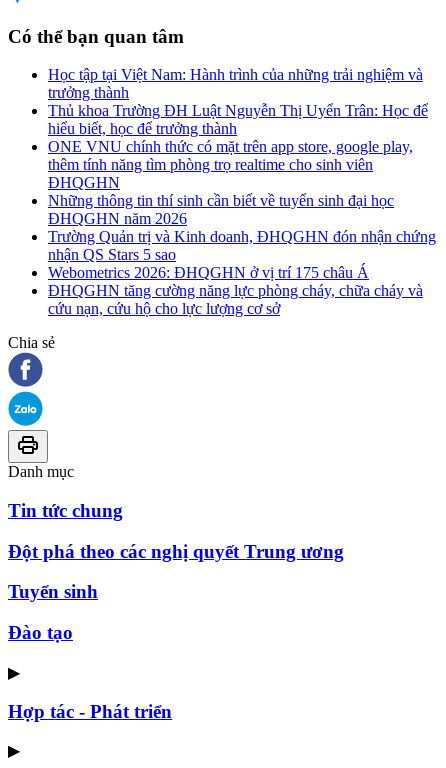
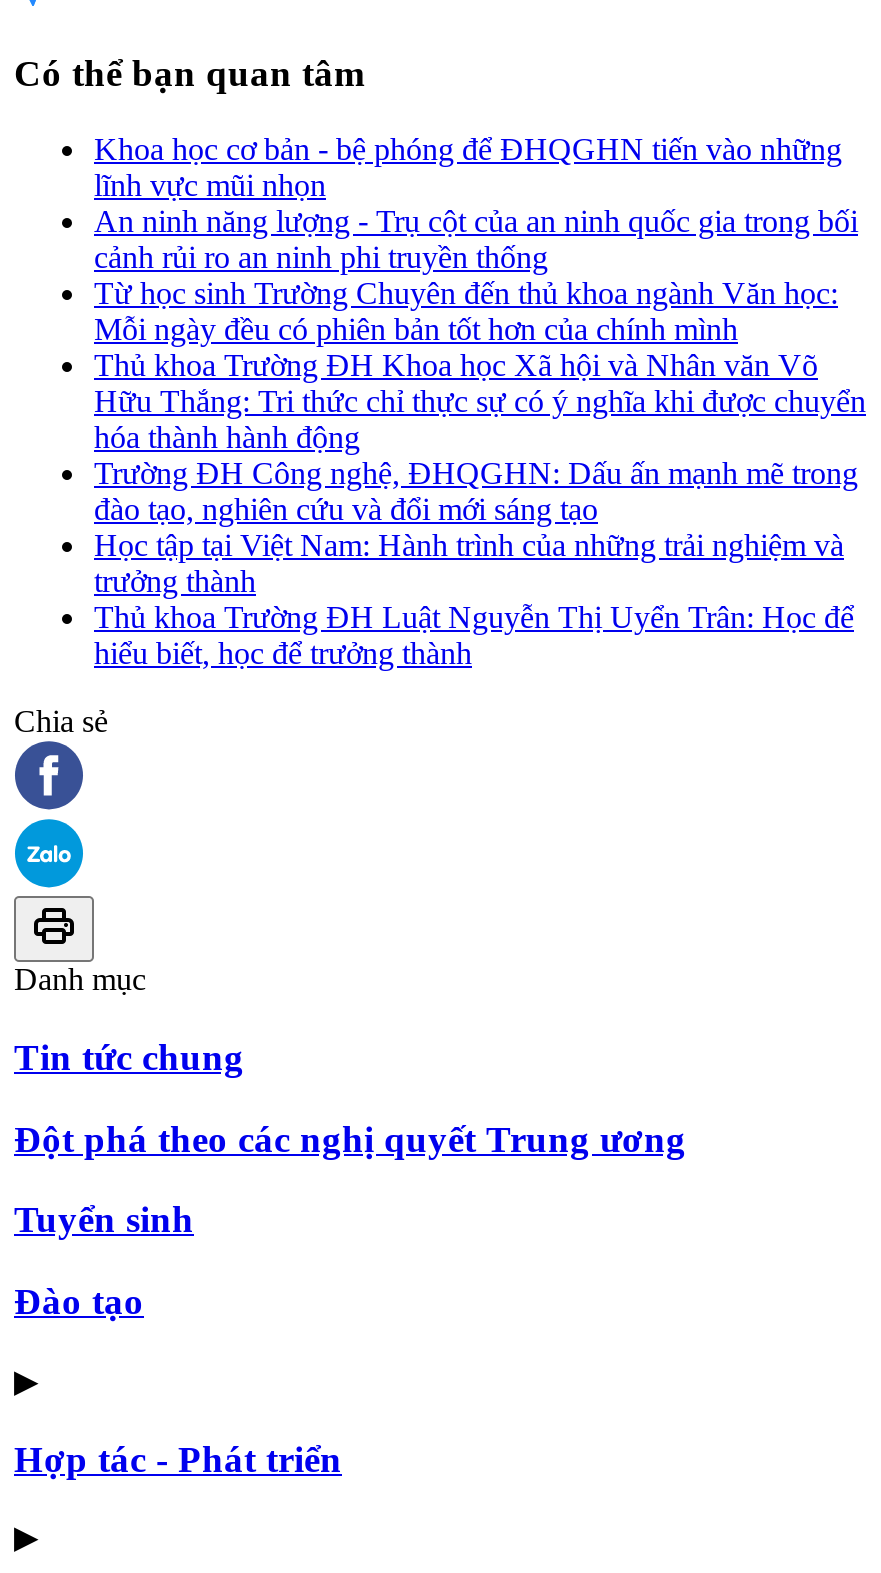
+ Khoa học cơ bản - bệ phóng để ĐHQGHN tiến vào những
+ lĩnh vực mũi nhọn
+ An ninh năng lượng - Trụ cột của an ninh quốc gia trong bối
+ cảnh rủi ro an ninh phi truyền thống
+ Từ học sinh Trường Chuyên đến thủ khoa ngành Văn học:
+ Mỗi ngày đều có phiên bản tốt hơn của chính mình
+ Thủ khoa Trường ĐH Khoa học Xã hội và Nhân văn Võ
+ Hữu Thắng: Tri thức chỉ thực sự có ý nghĩa khi được chuyển
+ hóa thành hành động
+ Trường ĐH Công nghệ, ĐHQGHN: Dấu ấn mạnh mẽ trong
+ đào tạo, nghiên cứu và đổi mới sáng tạo

moved down: Học tập tại Việt Nam: Hành trình của những trải nghiệm và | trưởng thành | Thủ khoa Trường ĐH Luật Nguyễn Thị Uyển Trân: Học để | hiểu biết, học để trưởng thành

- ONE VNU chính thức có mặt trên app store, google play,
- thêm tính năng tìm phòng trọ realtime cho sinh viên
- ĐHQGHN
- Những thông tin thí sinh cần biết về tuyển sinh đại học
- ĐHQGHN năm 2026
- Trường Quản trị và Kinh doanh, ĐHQGHN đón nhận chứng
- nhận QS Stars 5 sao
- Webometrics 2026: ĐHQGHN ở vị trí 175 châu Á
- ĐHQGHN tăng cường năng lực phòng cháy, chữa cháy và
- cứu nạn, cứu hộ cho lực lượng cơ sở
